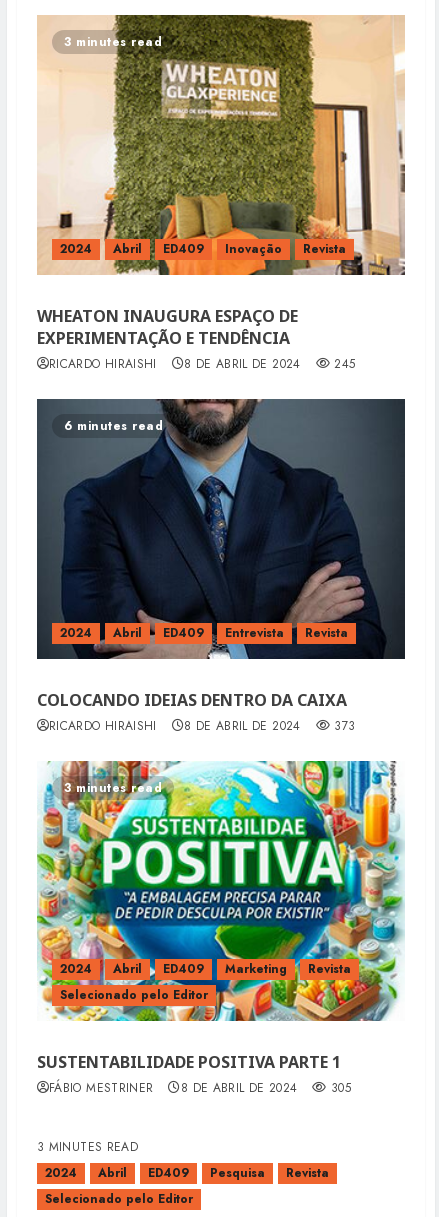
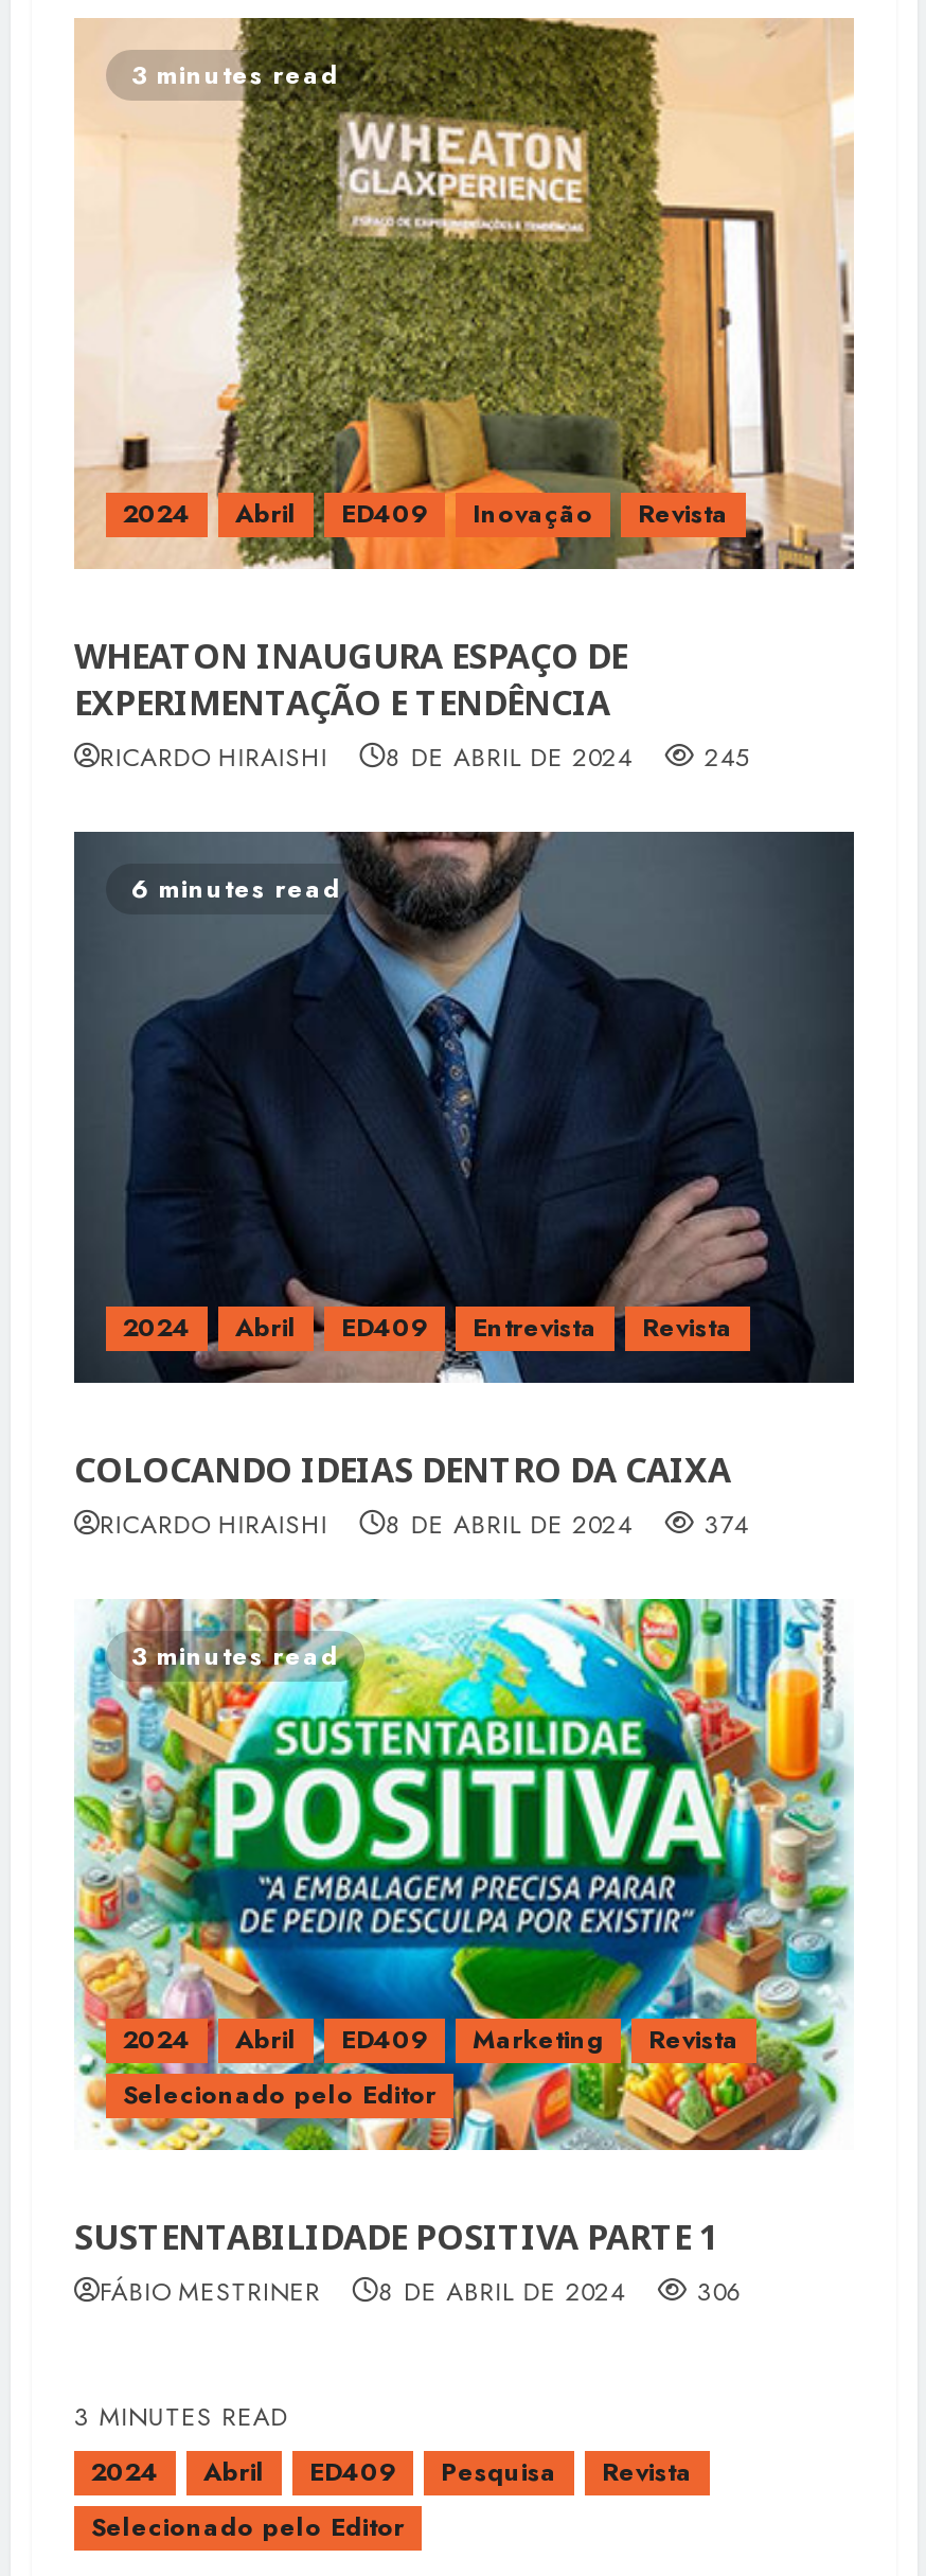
- RICARDO HIRAISHI 8 DE ABRIL DE 2024 373
+ RICARDO HIRAISHI 8 DE ABRIL DE 2024 374

- FÁBIO MESTRINER 8 DE ABRIL DE 2024 305
+ FÁBIO MESTRINER 8 DE ABRIL DE 2024 306
